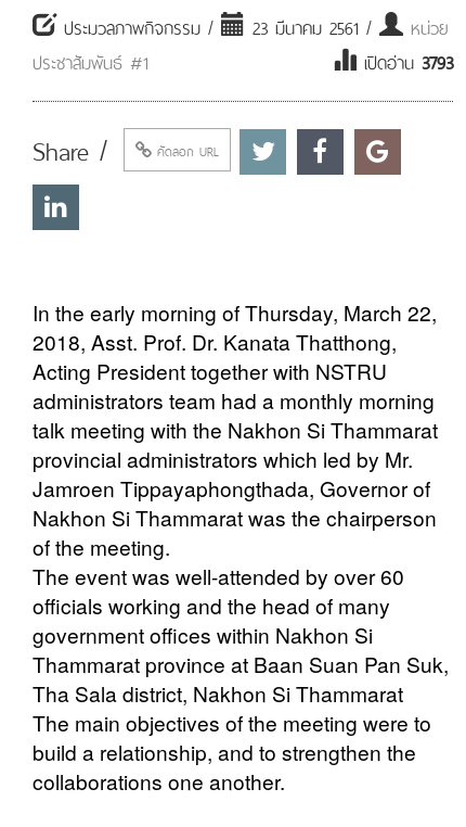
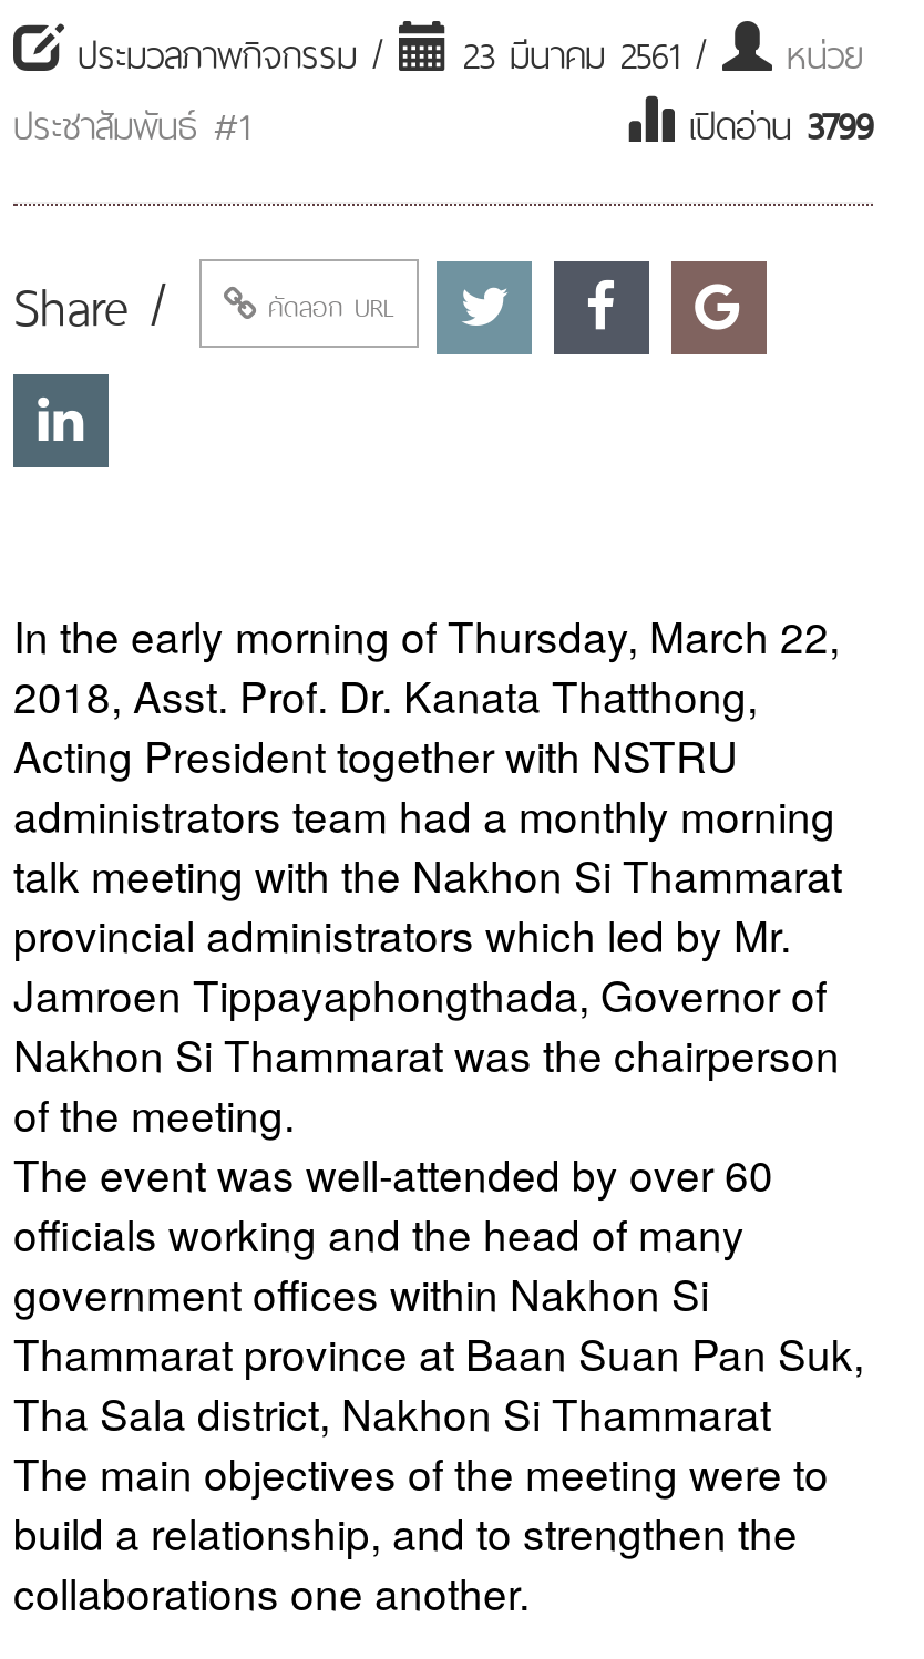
- เปิดอ่าน3793
+ เปิดอ่าน3799
